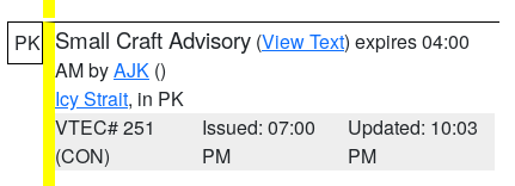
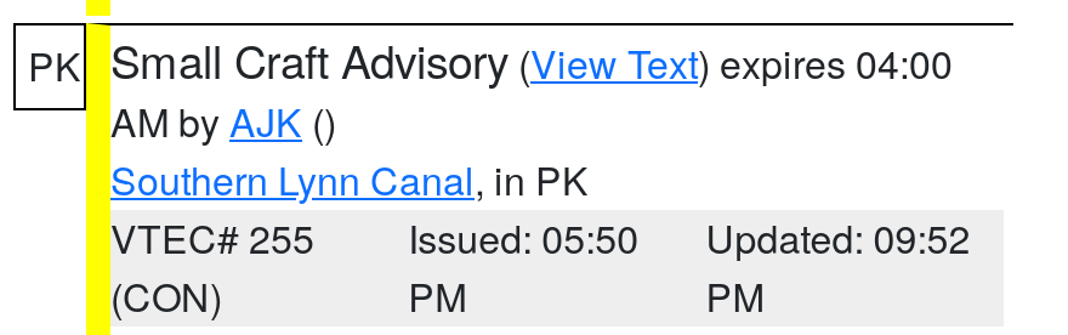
- Icy Strait, in PK
- VTEC# 251
+ Southern Lynn Canal, in PK
+ VTEC# 255

- Issued: 07:00
+ Issued: 05:50

- Updated: 10:03
+ Updated: 09:52
